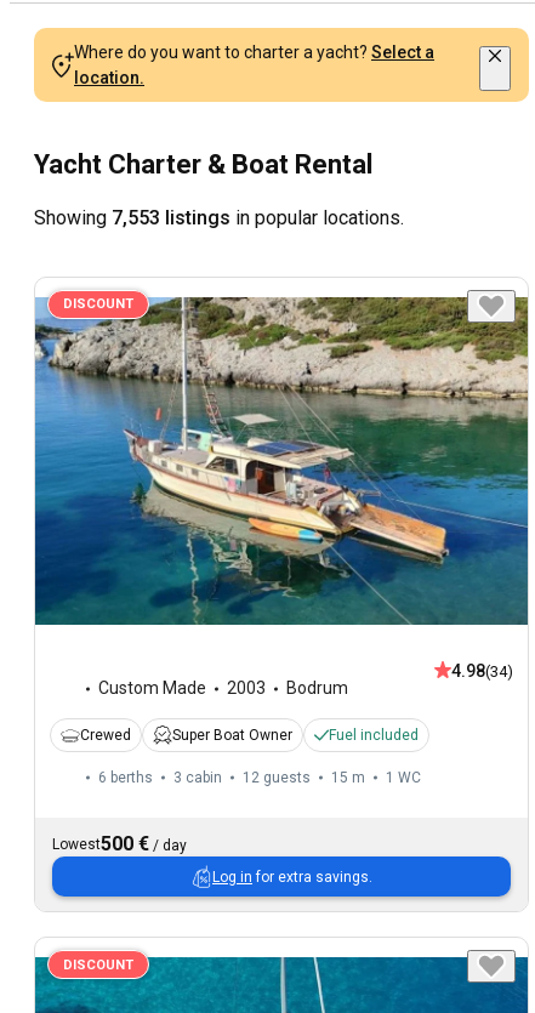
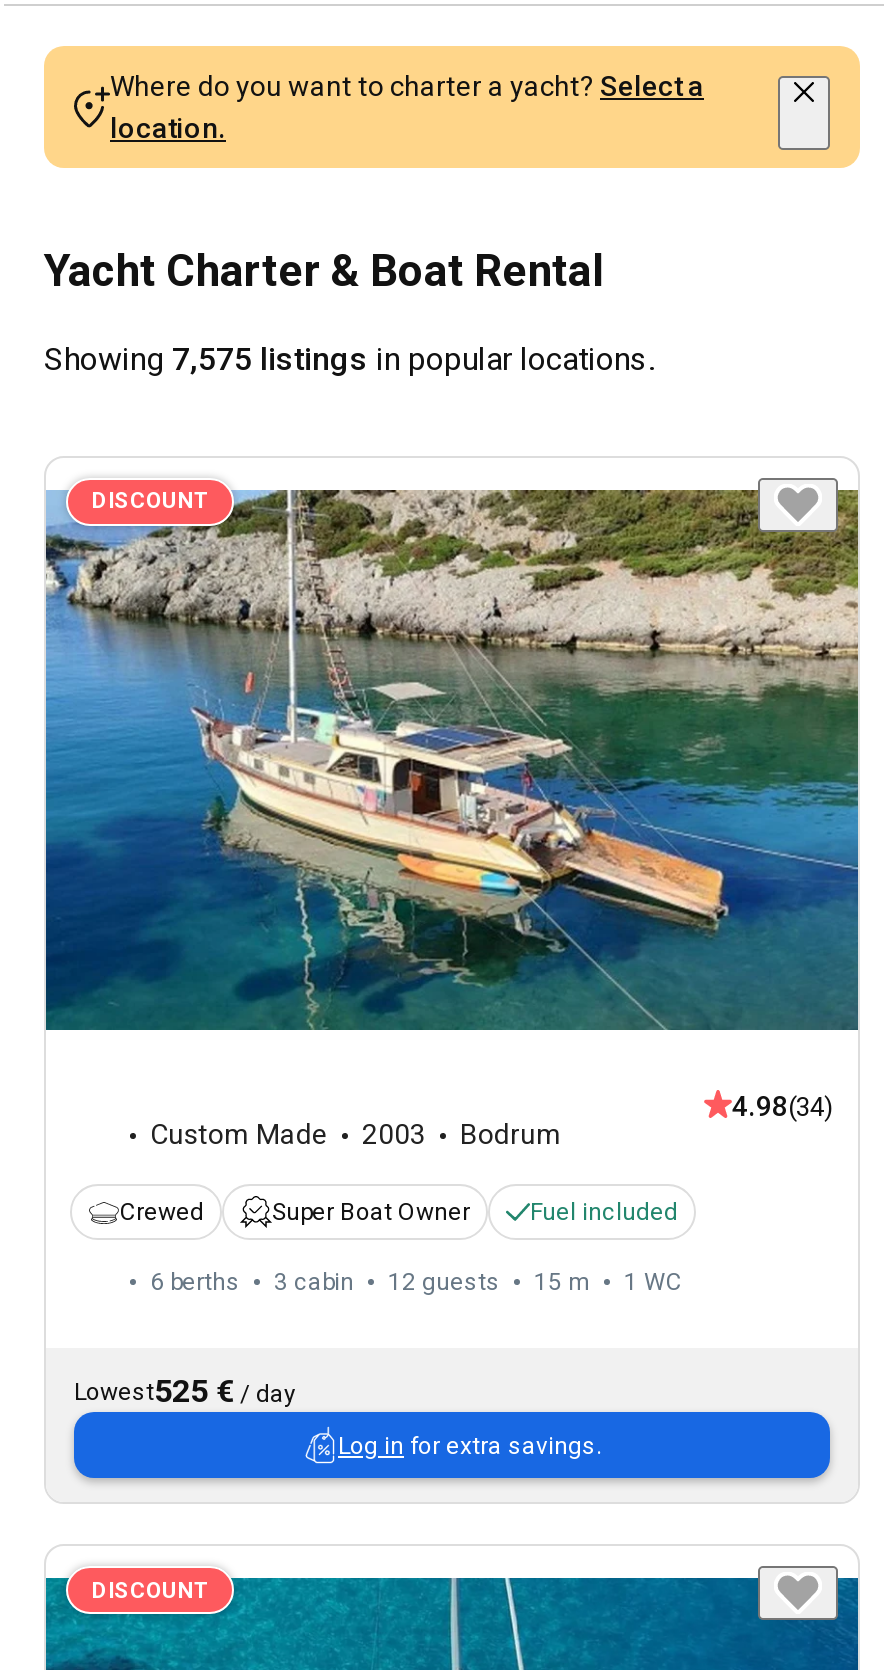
- Showing 7,553 listings in popular locations.
+ Showing 7,575 listings in popular locations.

- Lowest500 €/ day
+ Lowest525 €/ day
